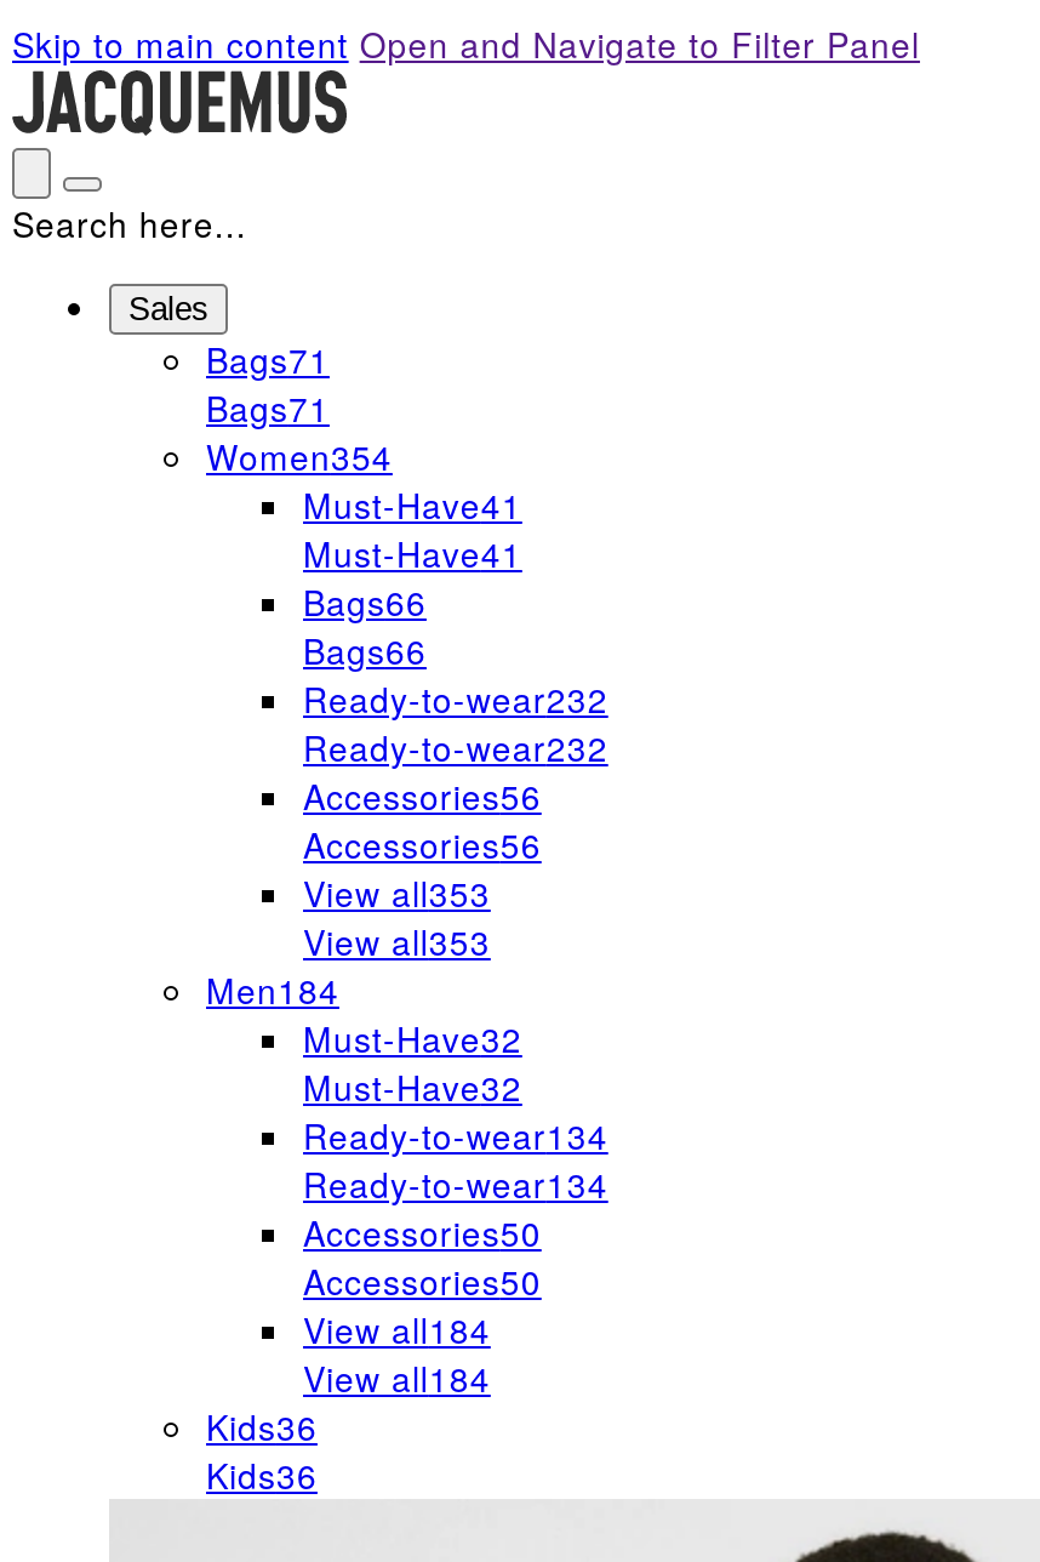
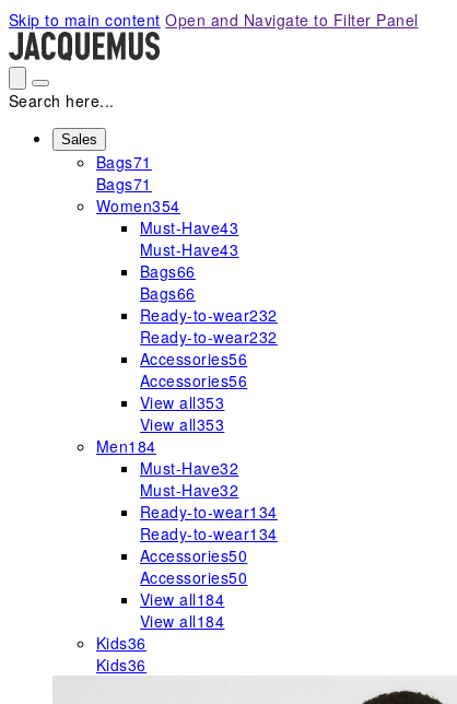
- Must-Have41
+ Must-Have43

- Must-Have41
+ Must-Have43
